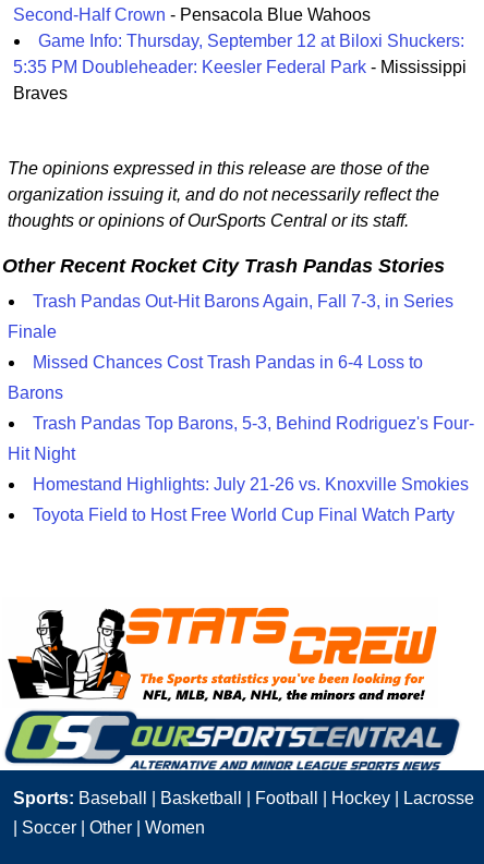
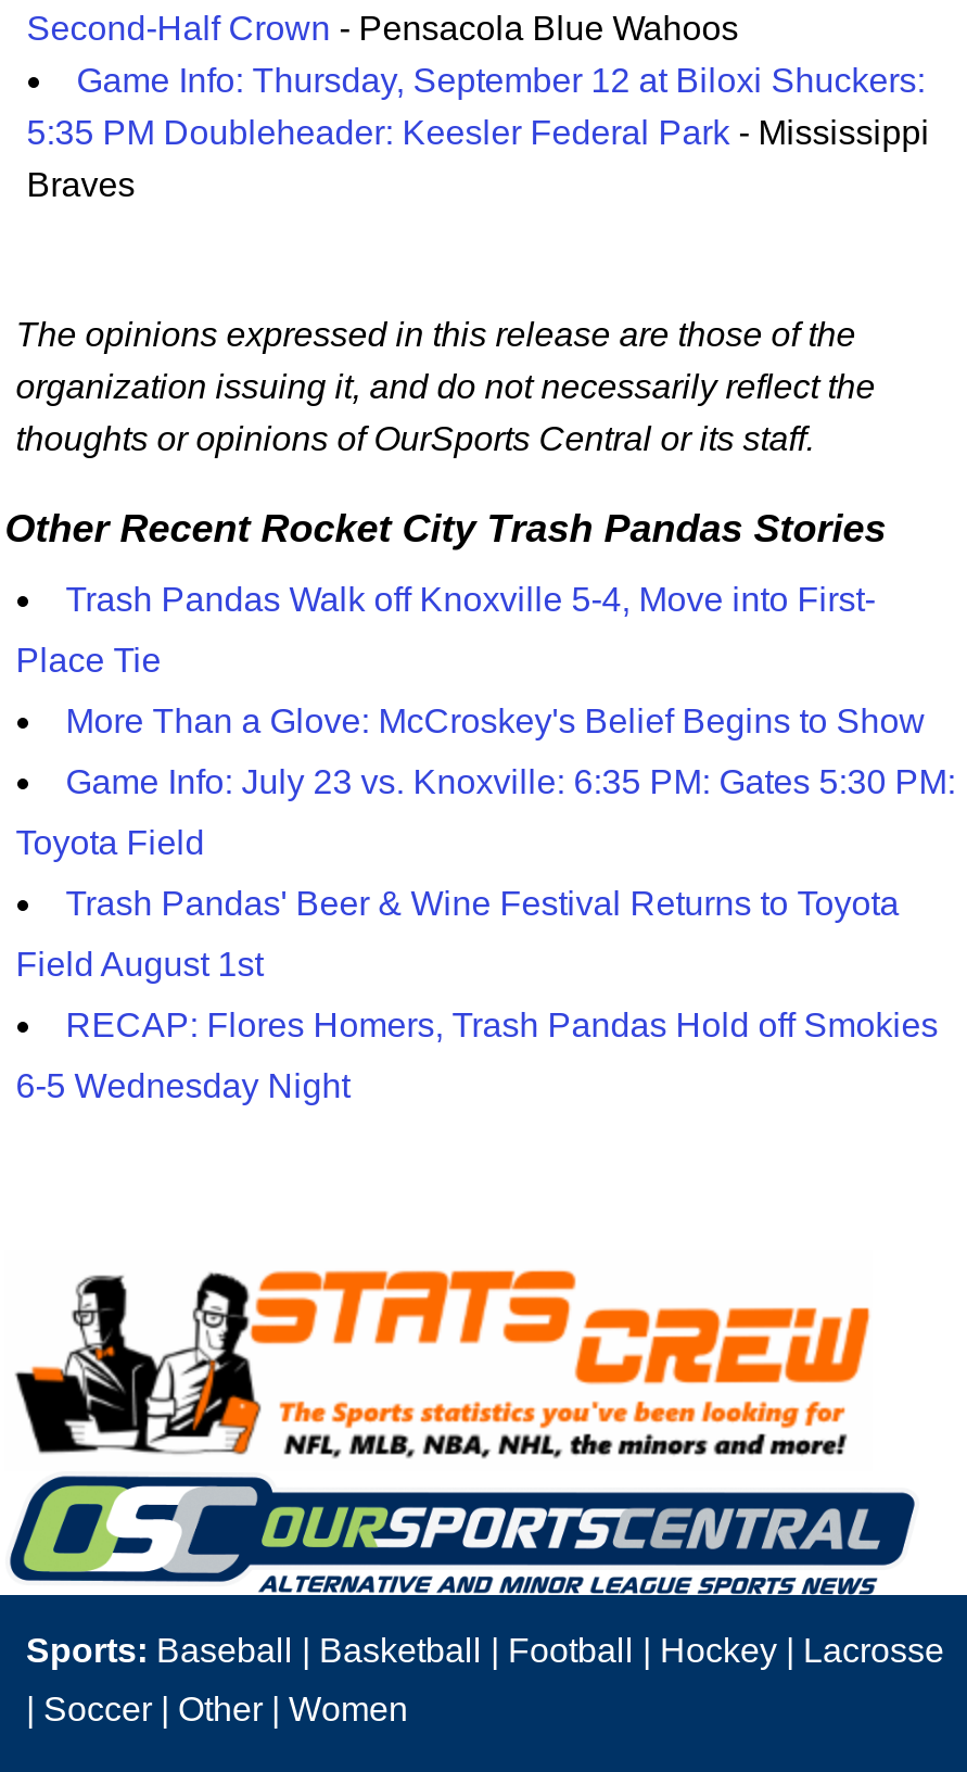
- Trash Pandas Out-Hit Barons Again, Fall 7-3, in Series
- Finale
- Missed Chances Cost Trash Pandas in 6-4 Loss to
- Barons
- Trash Pandas Top Barons, 5-3, Behind Rodriguez's Four-
- Hit Night
- Homestand Highlights: July 21-26 vs. Knoxville Smokies
- Toyota Field to Host Free World Cup Final Watch Party
+ Trash Pandas Walk off Knoxville 5-4, Move into First-
+ Place Tie
+ More Than a Glove: McCroskey's Belief Begins to Show
+ Game Info: July 23 vs. Knoxville: 6:35 PM: Gates 5:30 PM:
+ Toyota Field
+ Trash Pandas' Beer & Wine Festival Returns to Toyota
+ Field August 1st
+ RECAP: Flores Homers, Trash Pandas Hold off Smokies
+ 6-5 Wednesday Night
